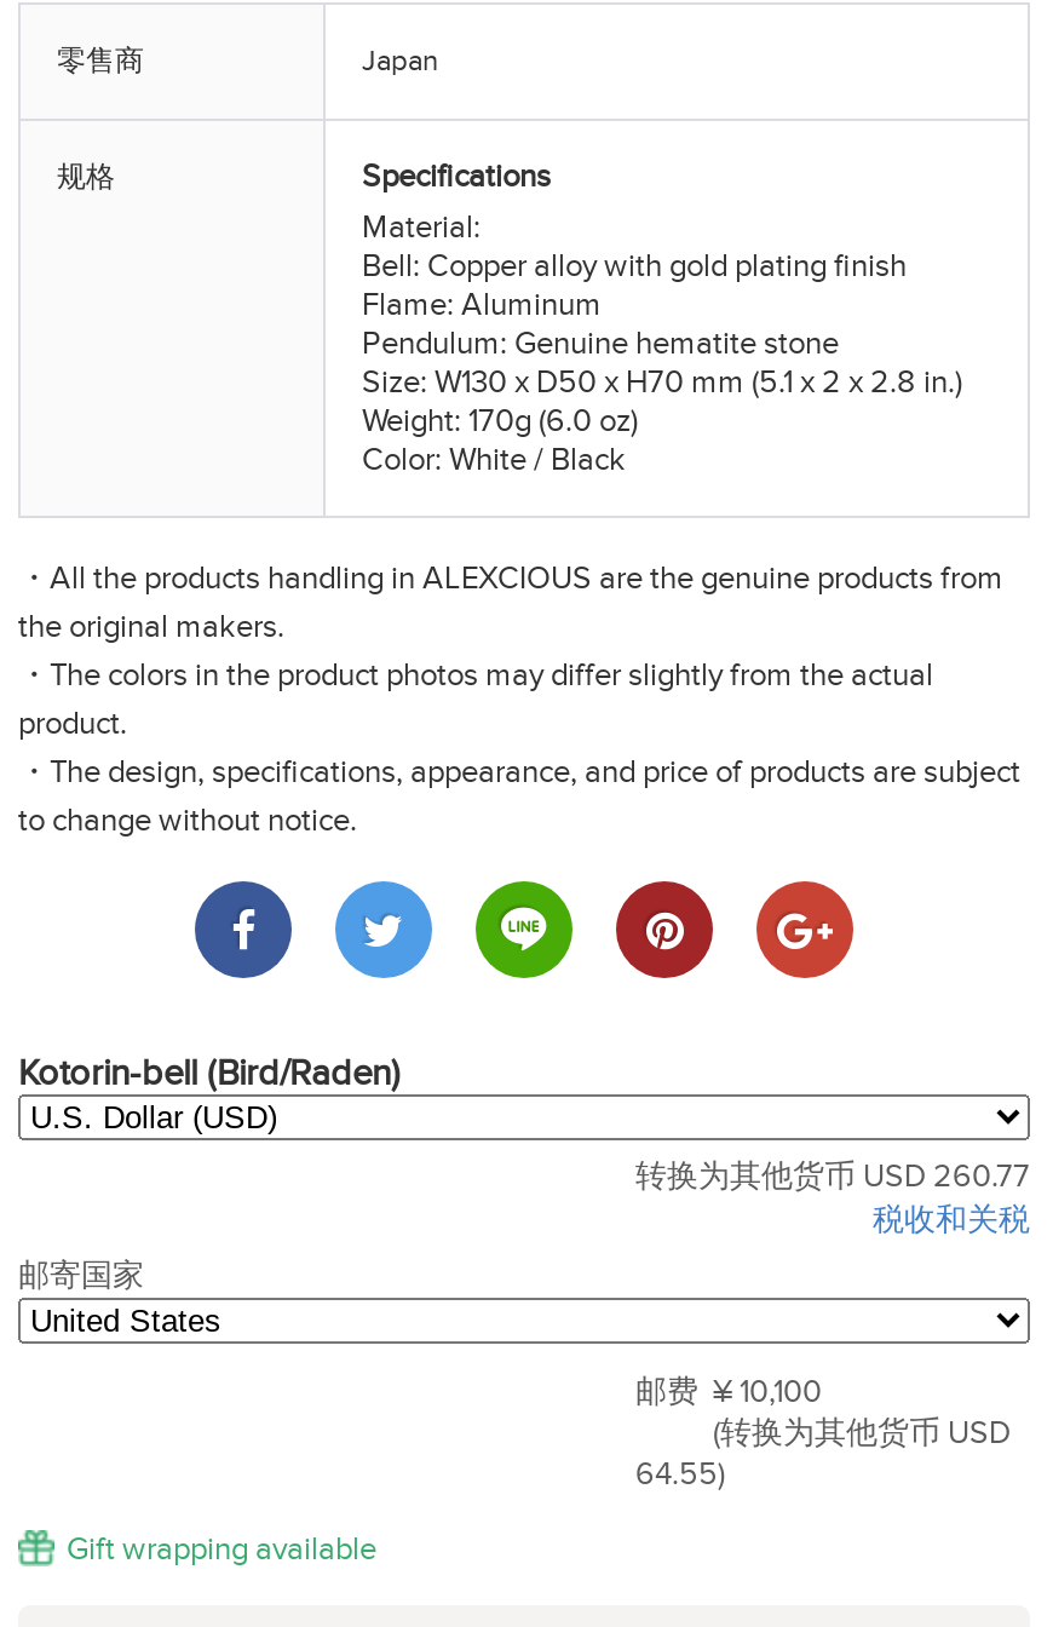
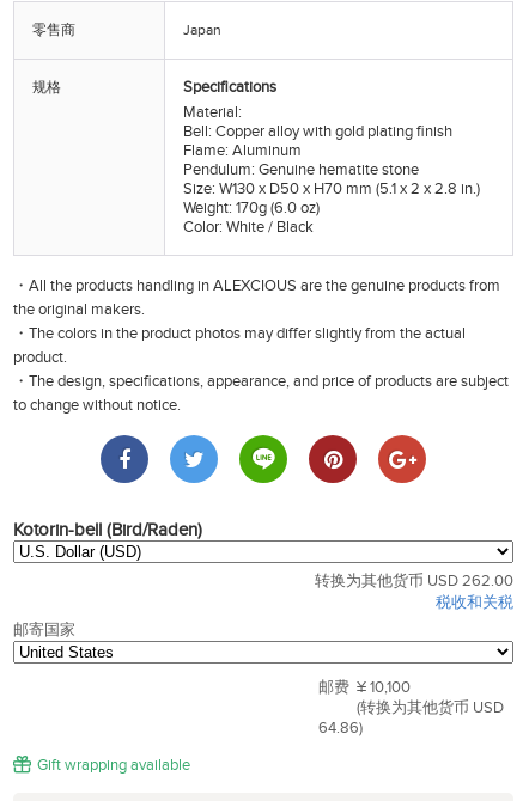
- 转换为其他货币 USD 260.77
+ 转换为其他货币 USD 262.00

- 64.55)
+ 64.86)
